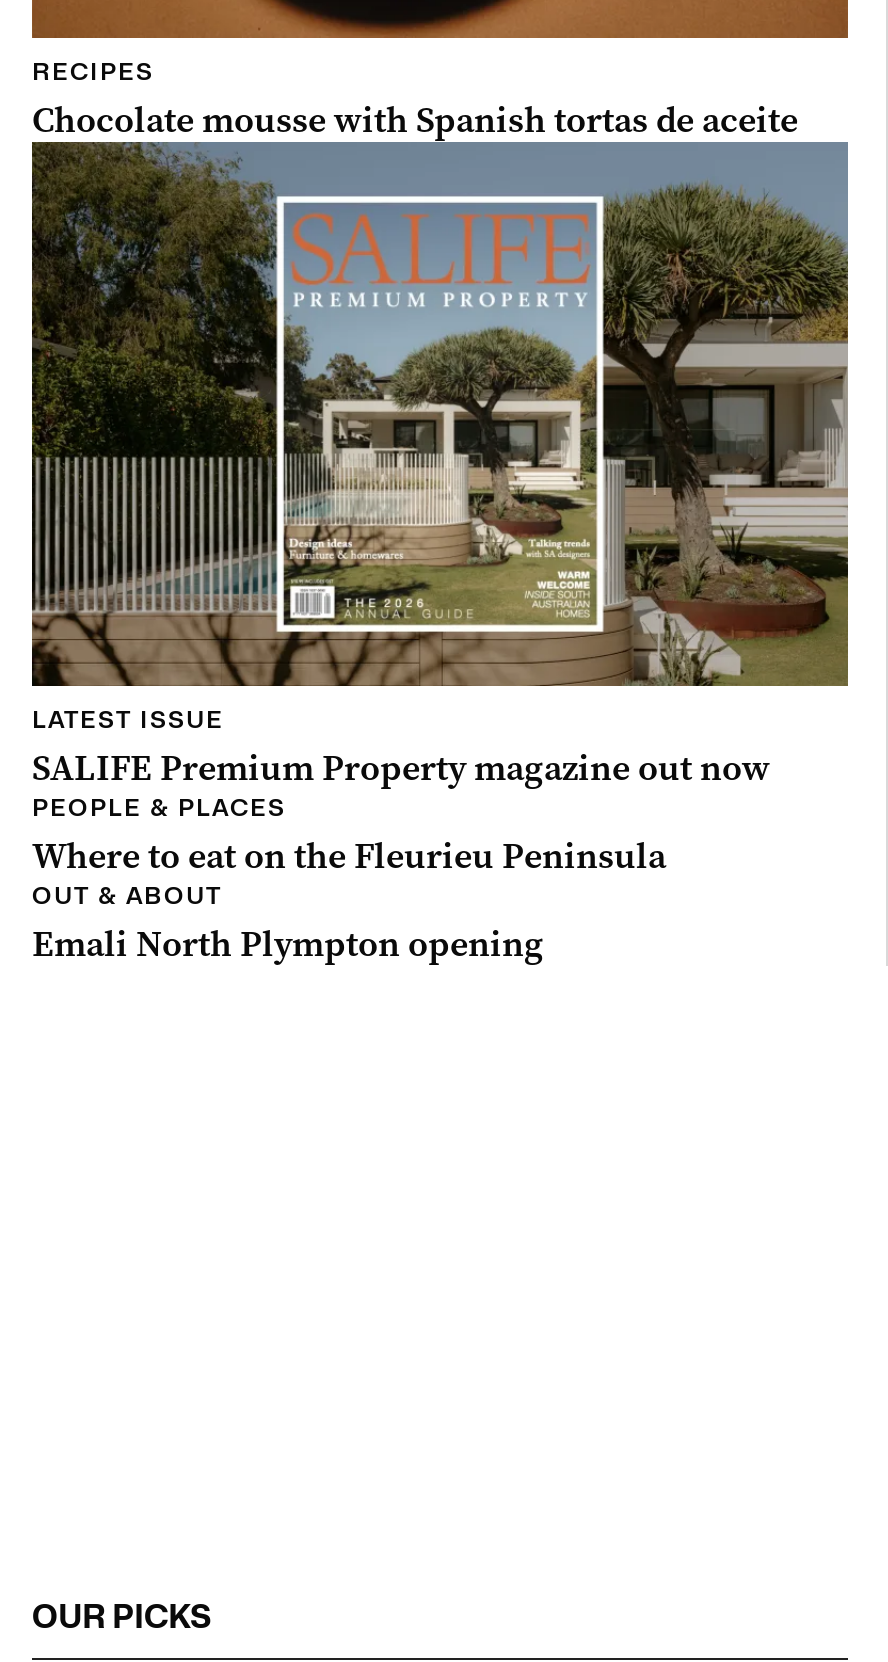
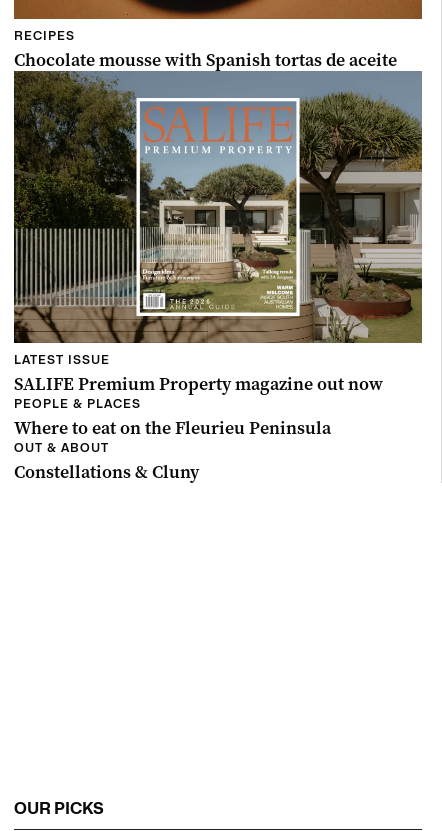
- Emali North Plympton opening
+ Constellations & Cluny
